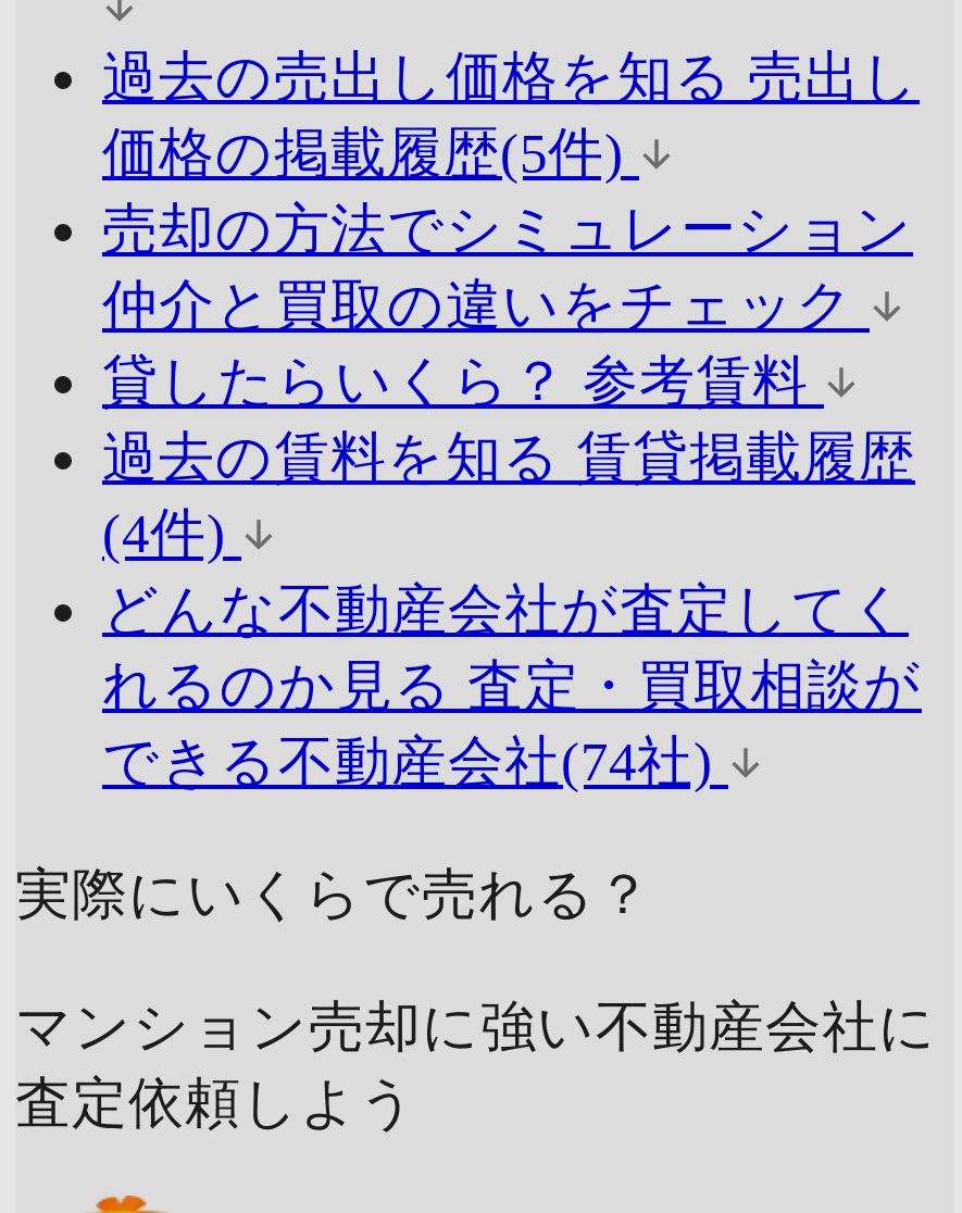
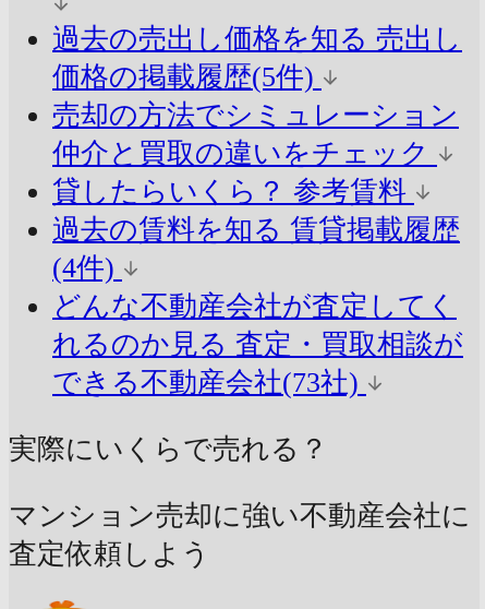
- できる不動産会社(74社)
+ できる不動産会社(73社)
